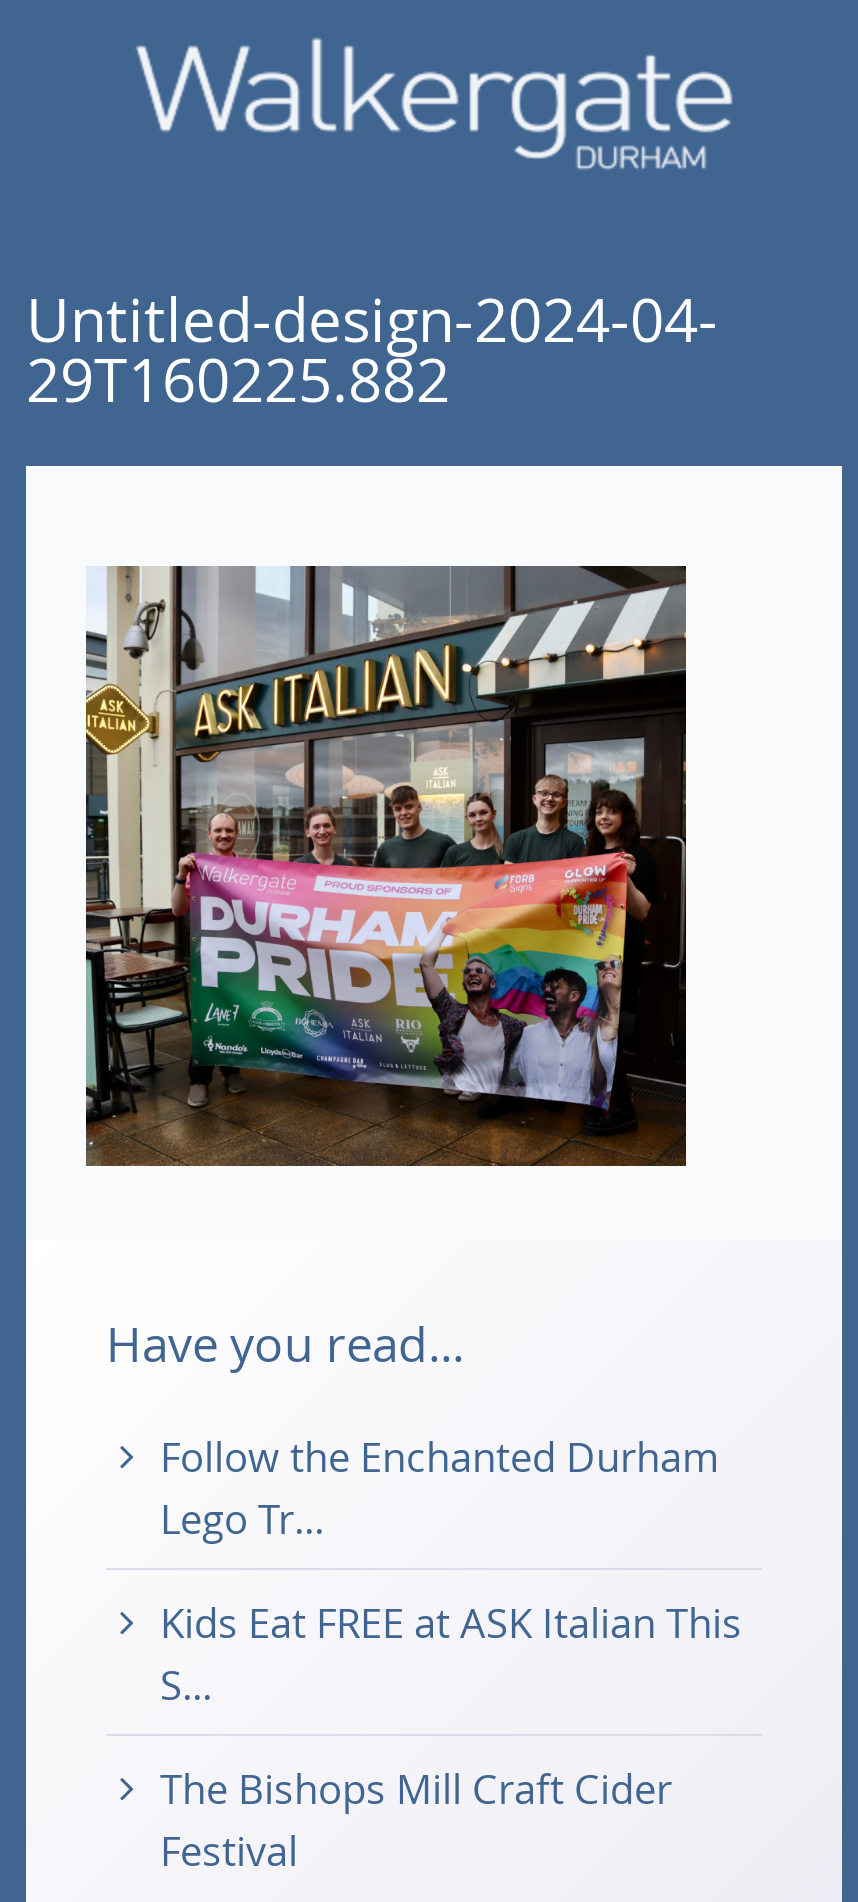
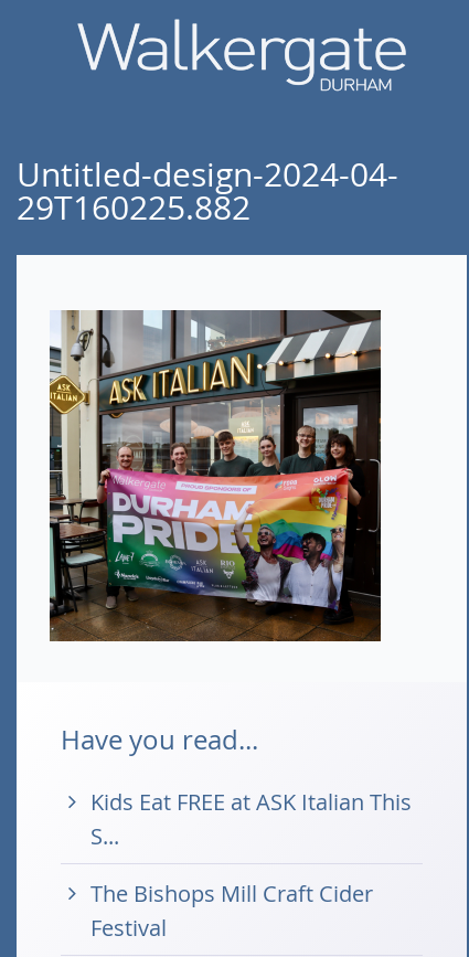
- Follow the Enchanted Durham
- Lego Tr...
